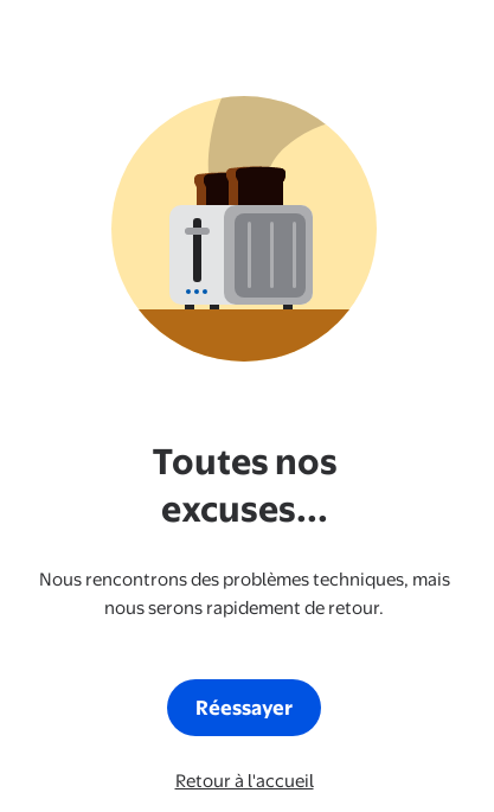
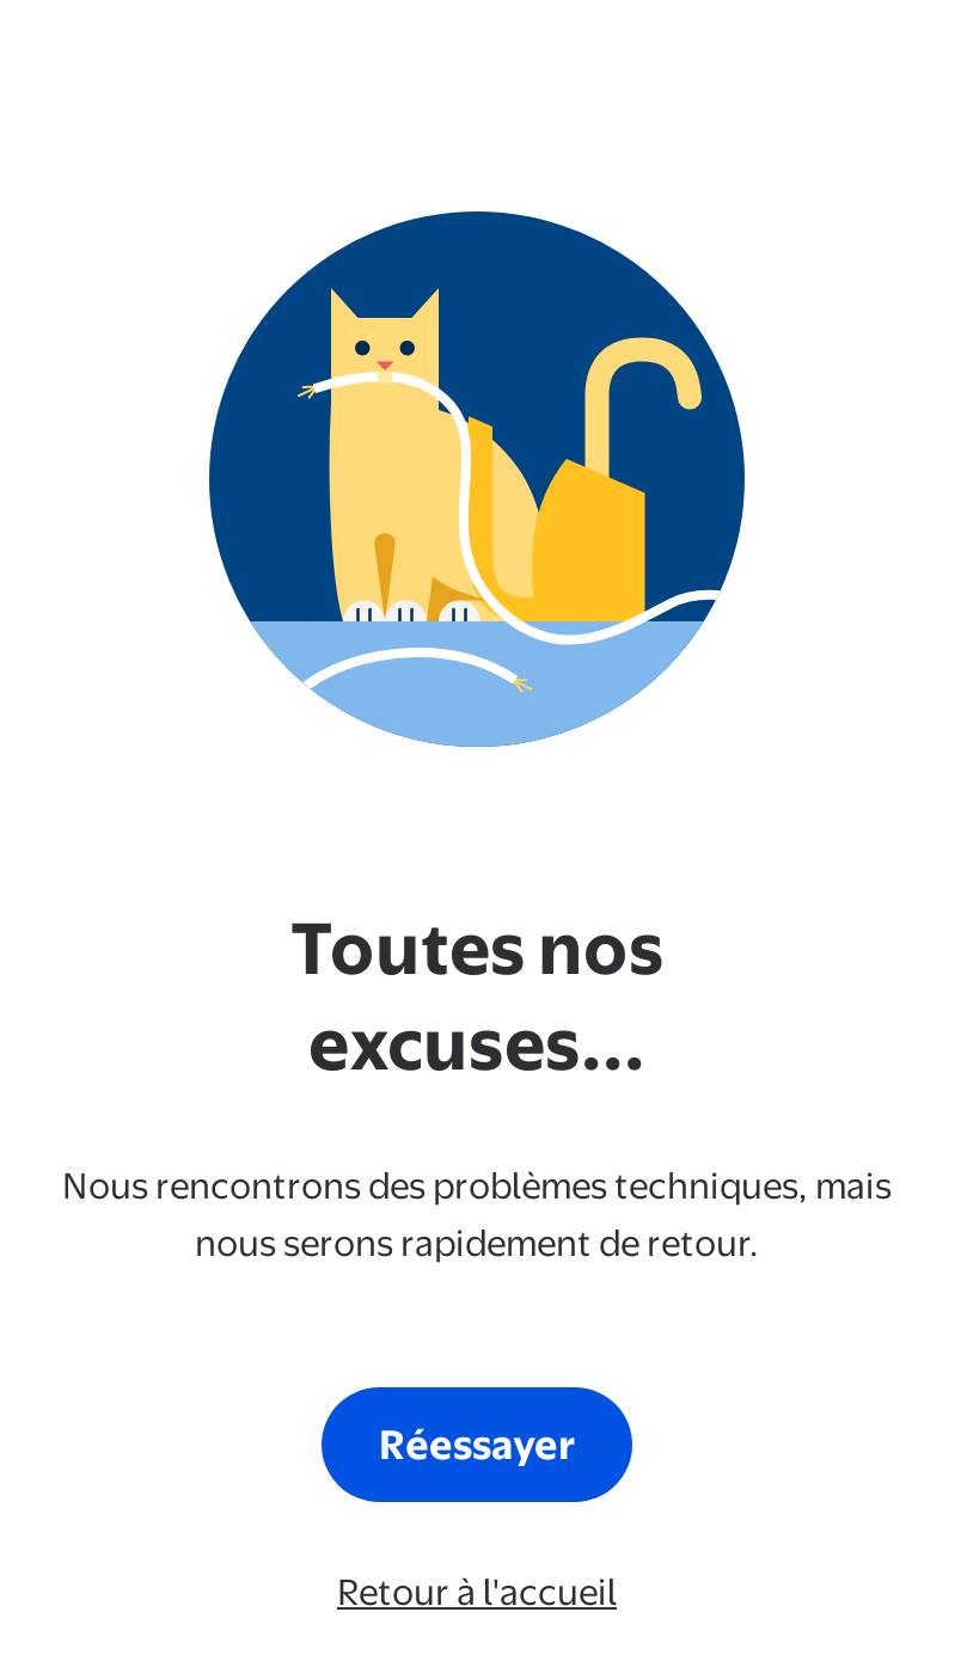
- [image]
+ [image]
